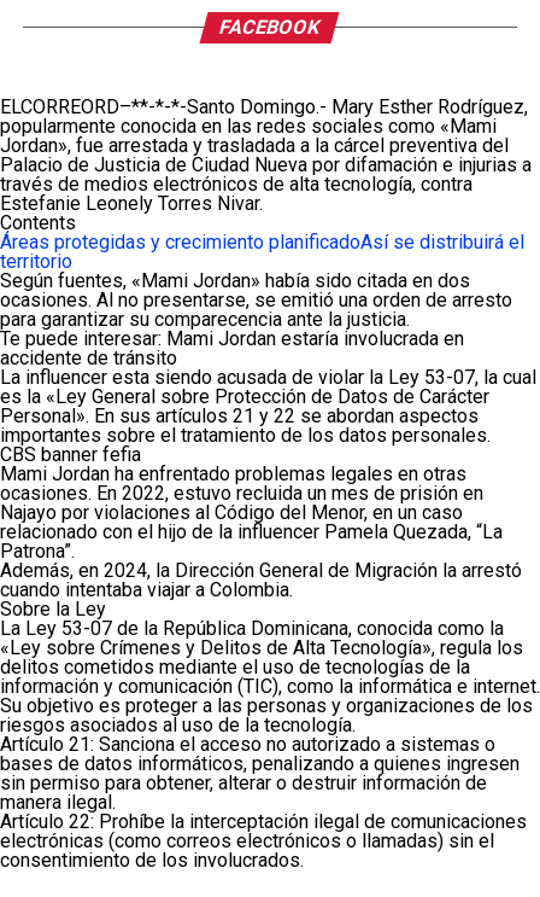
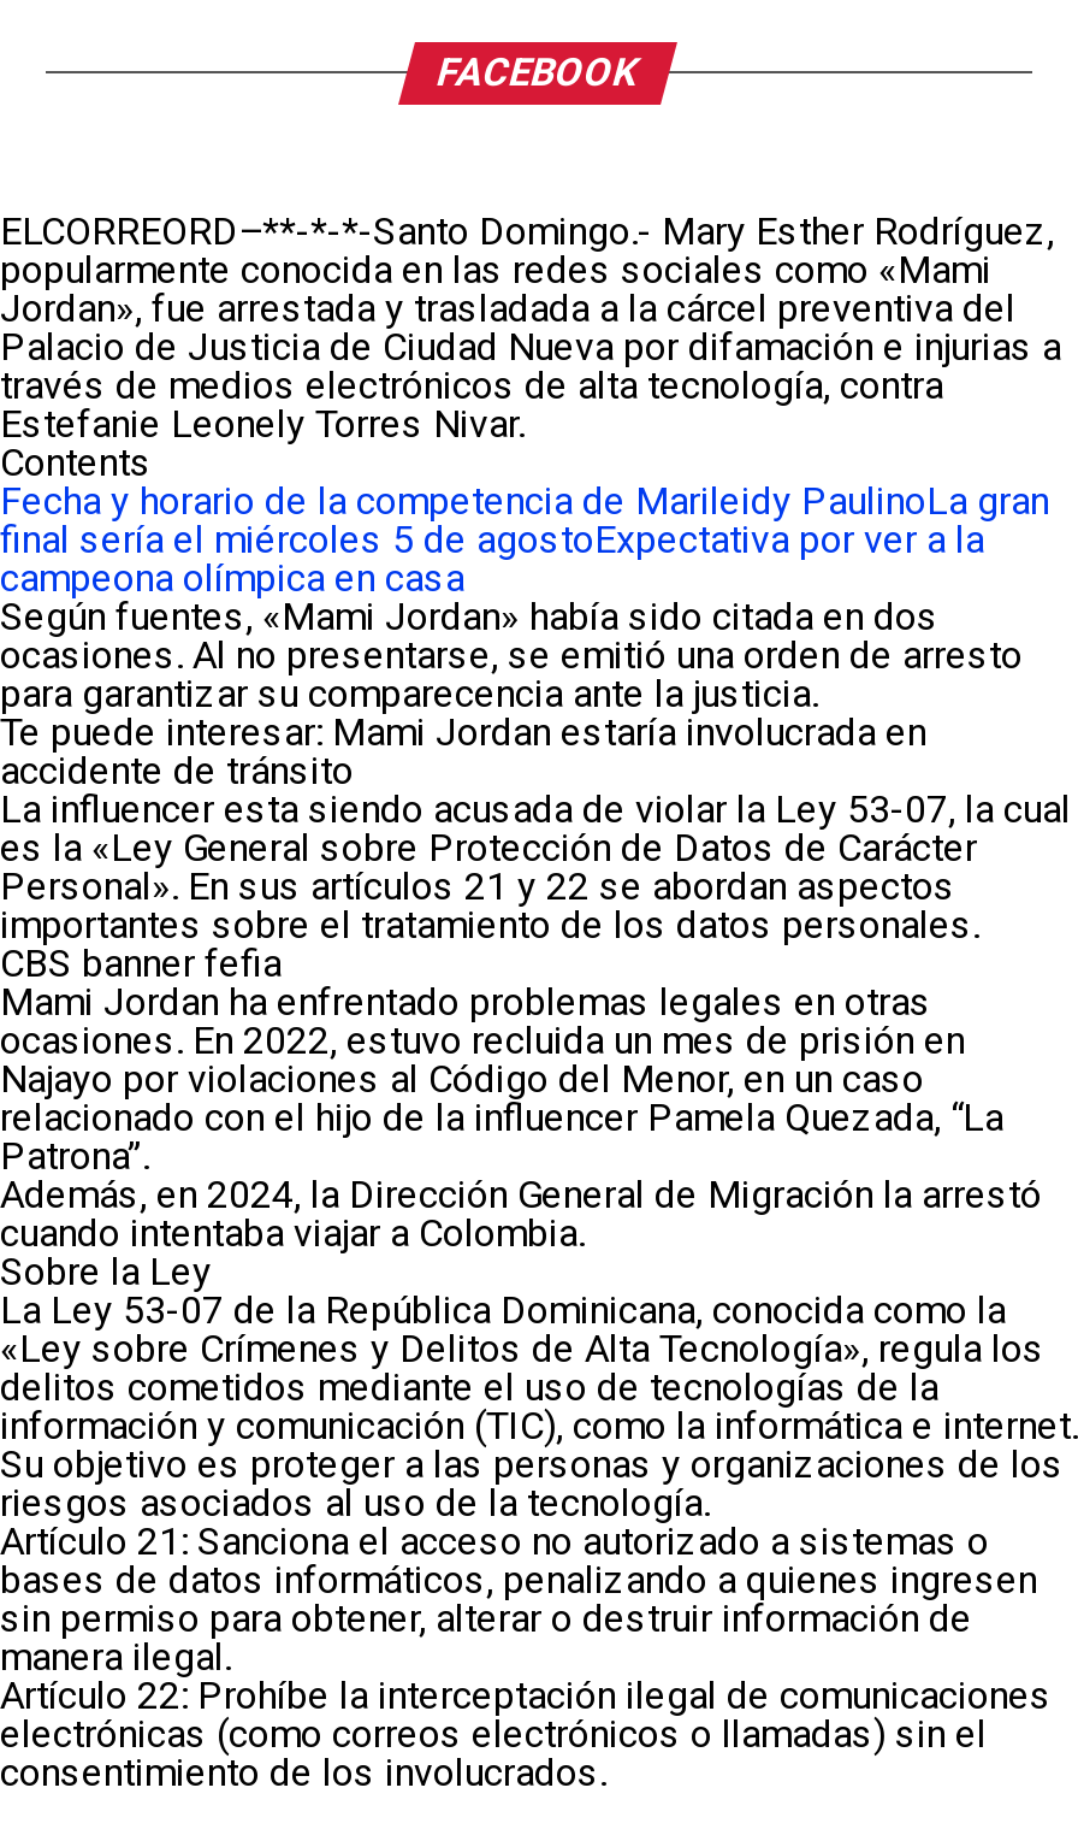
- Áreas protegidas y crecimiento planificadoAsí se distribuirá el
- territorio
+ Fecha y horario de la competencia de Marileidy PaulinoLa gran
+ final sería el miércoles 5 de agostoExpectativa por ver a la
+ campeona olímpica en casa
